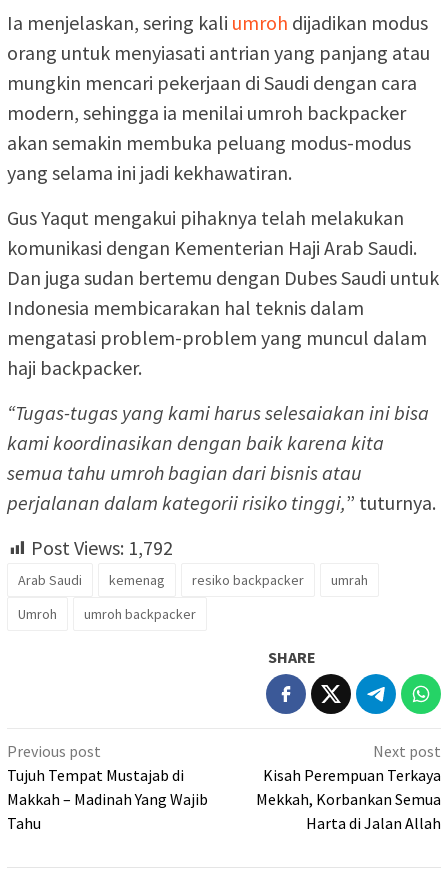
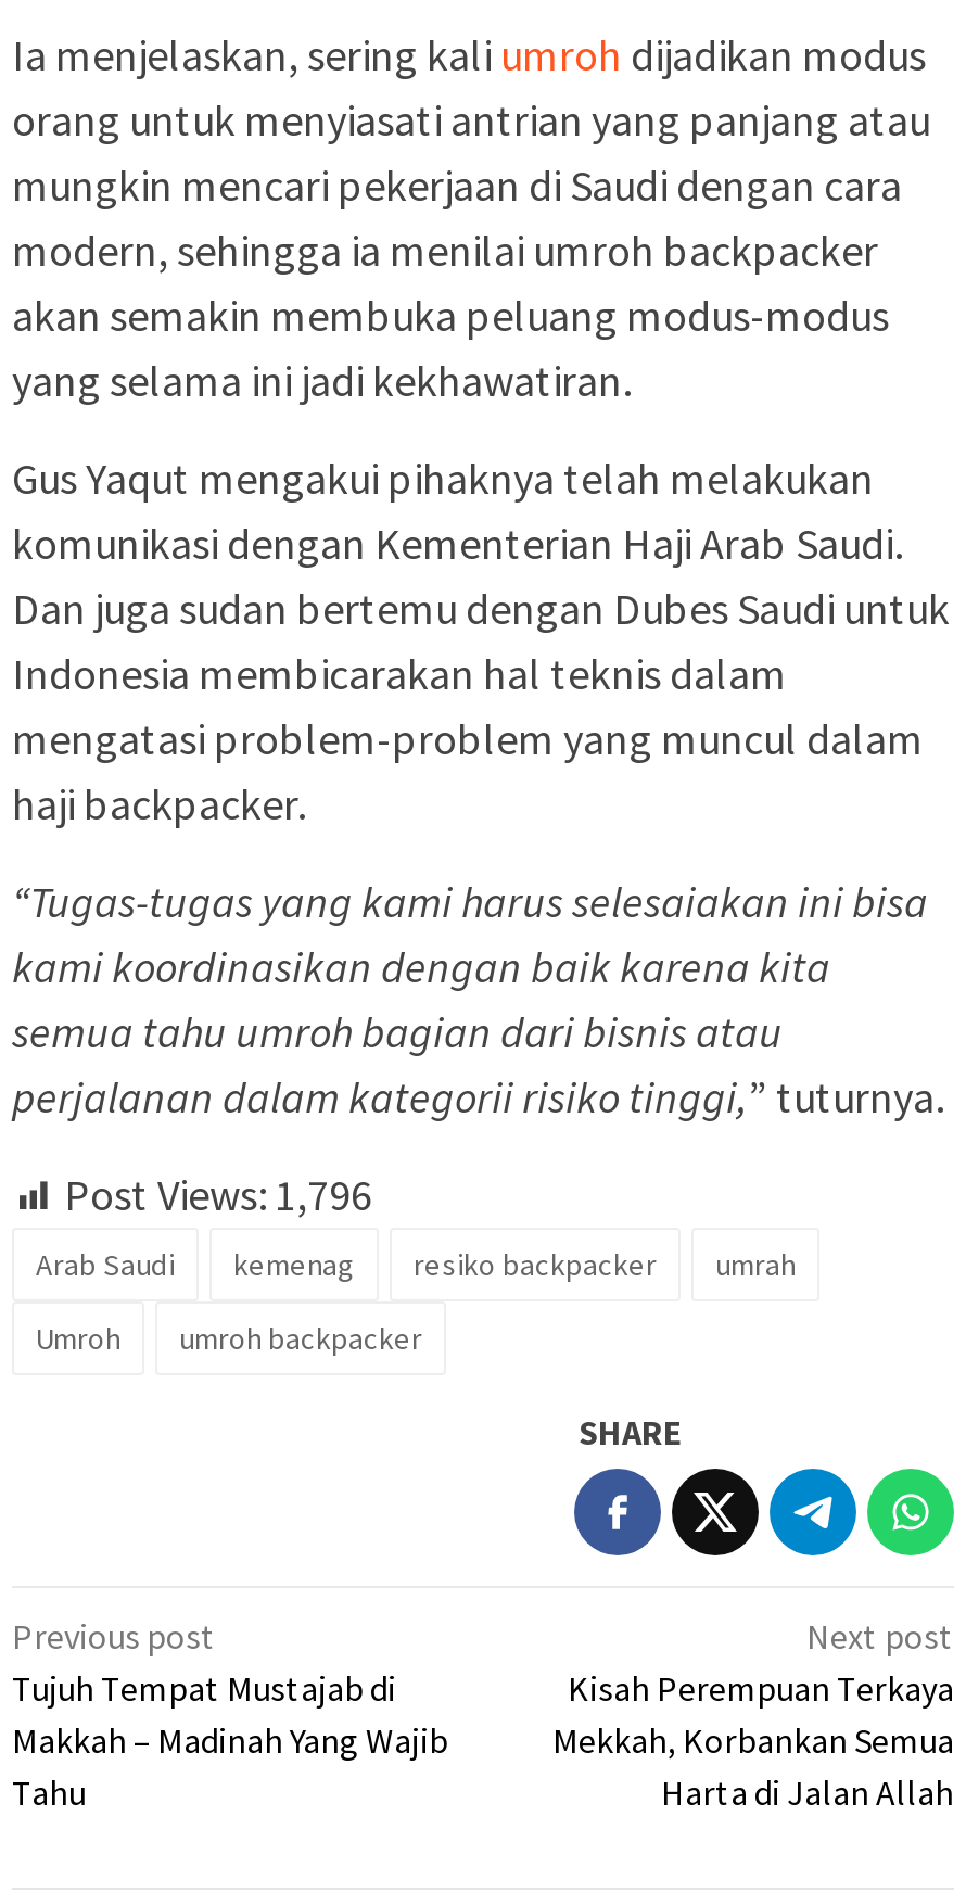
- Post Views: 1,792
+ Post Views: 1,796
